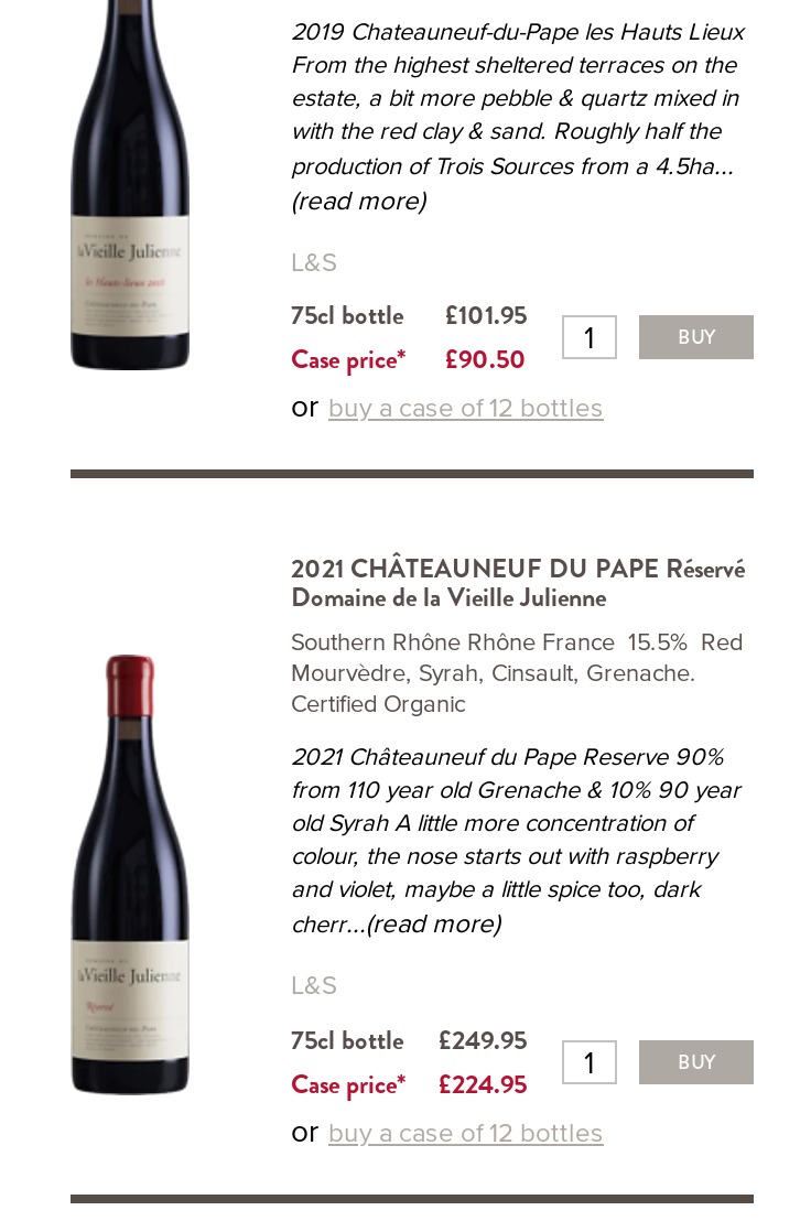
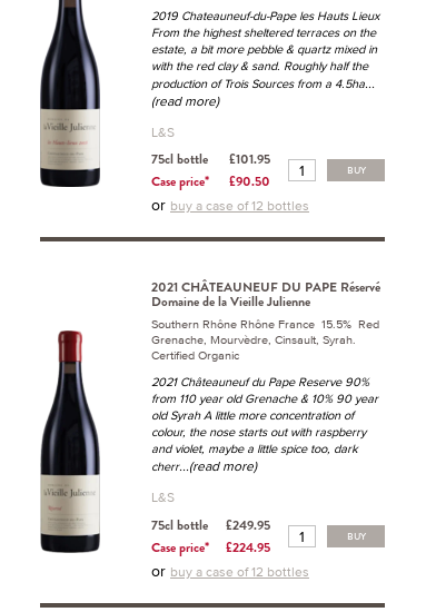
- Mourvèdre, Syrah, Cinsault, Grenache.
+ Grenache, Mourvèdre, Cinsault, Syrah.
